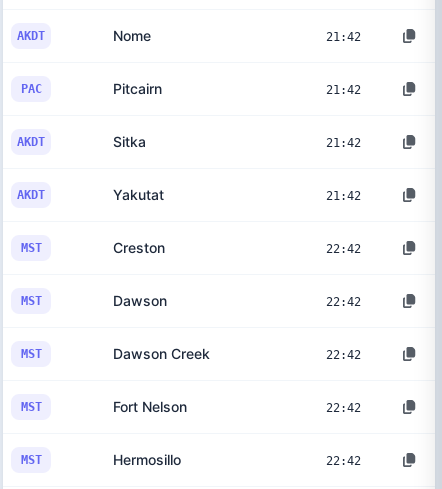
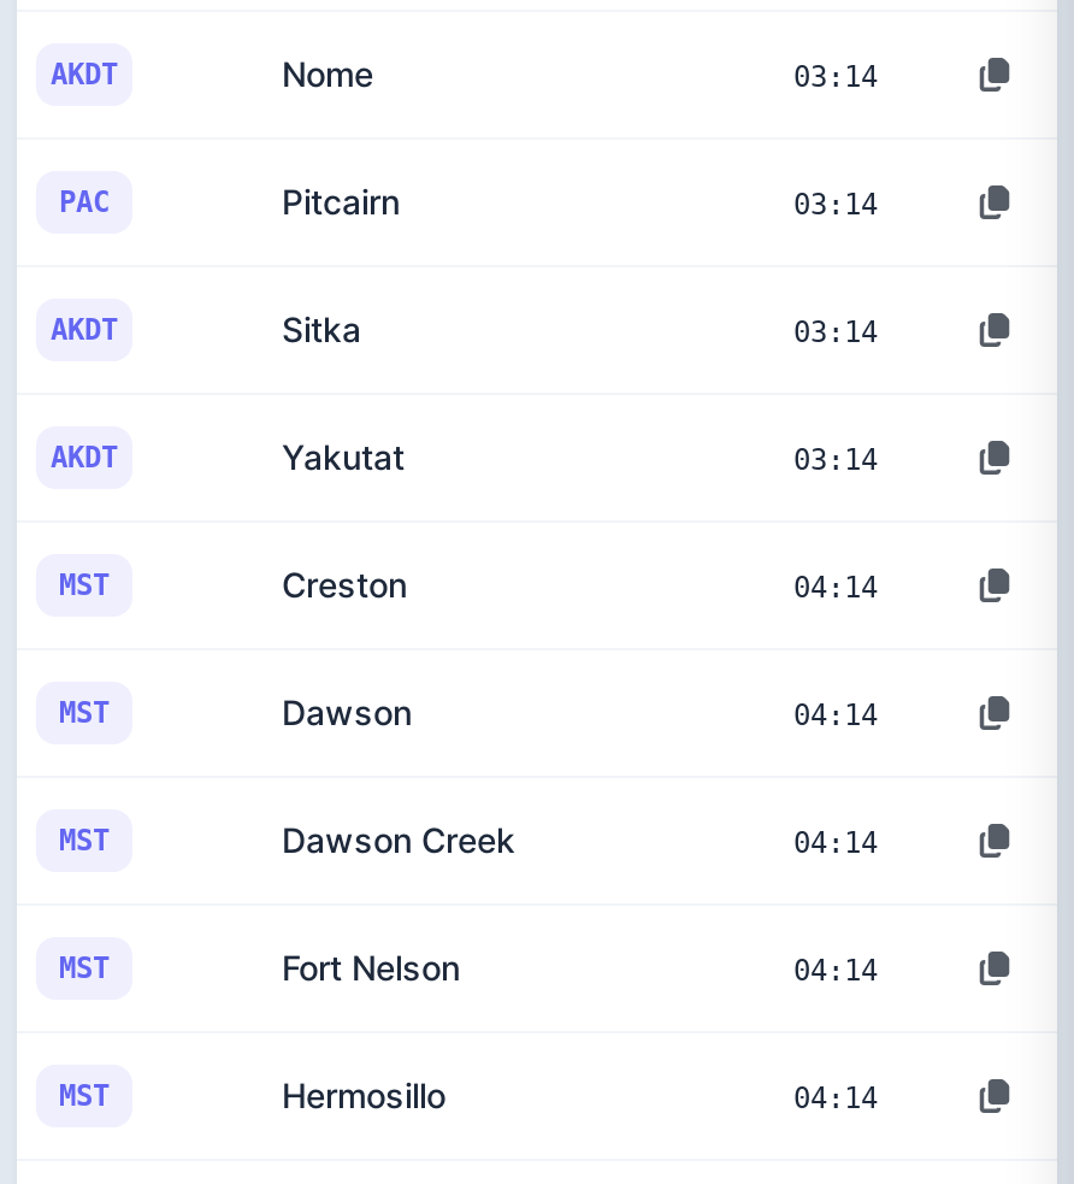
- 21:42
+ 03:14

- 21:42
+ 03:14

- 21:42
+ 03:14

- 21:42
+ 03:14

- 22:42
+ 04:14

- 22:42
+ 04:14

- 22:42
+ 04:14

- 22:42
+ 04:14

- 22:42
+ 04:14
